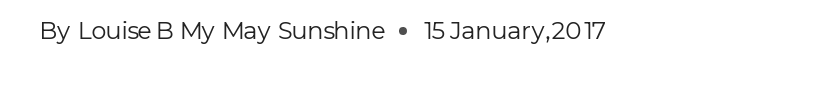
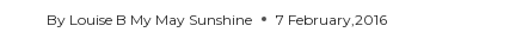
- By Louise B My May Sunshine 15 January,2017
+ By Louise B My May Sunshine 7 February,2016
